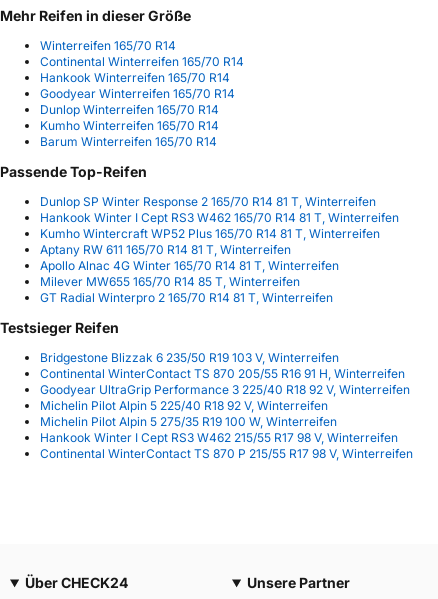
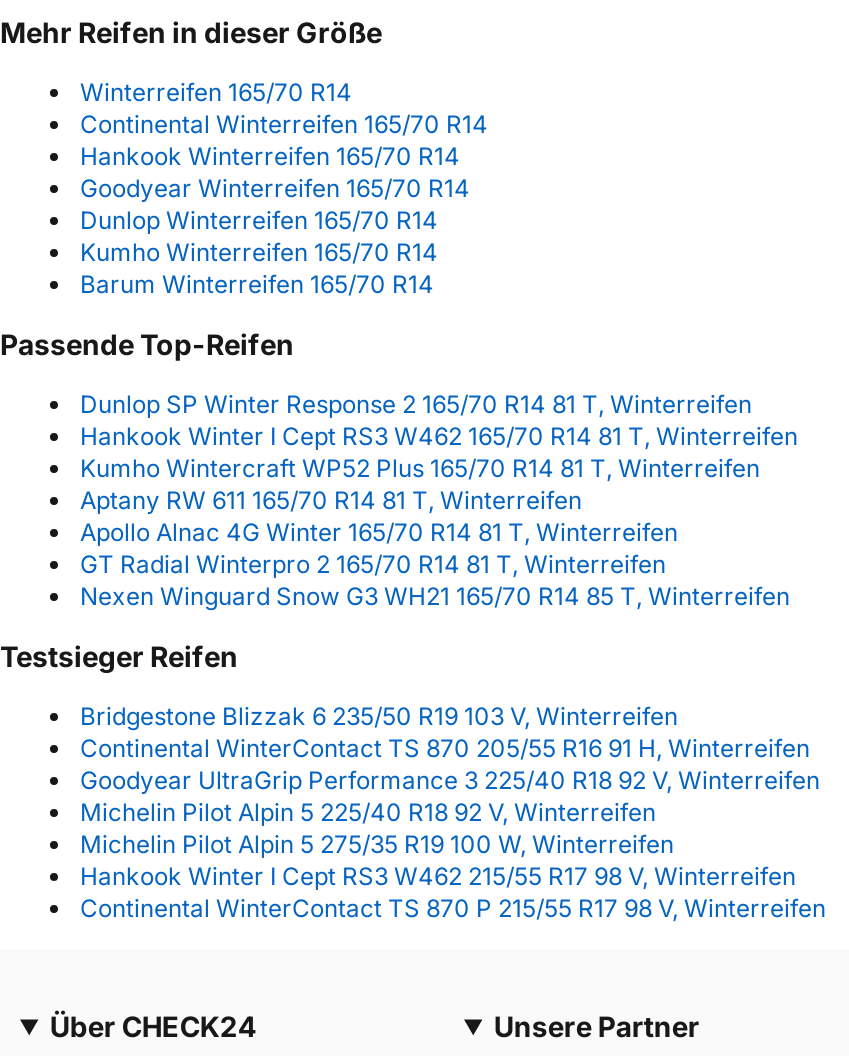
- Milever MW655 165/70 R14 85 T, Winterreifen

+ Nexen Winguard Snow G3 WH21 165/70 R14 85 T, Winterreifen
